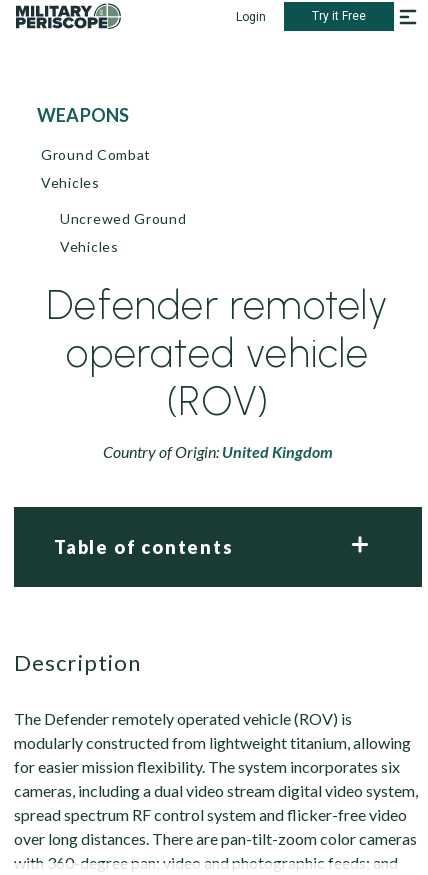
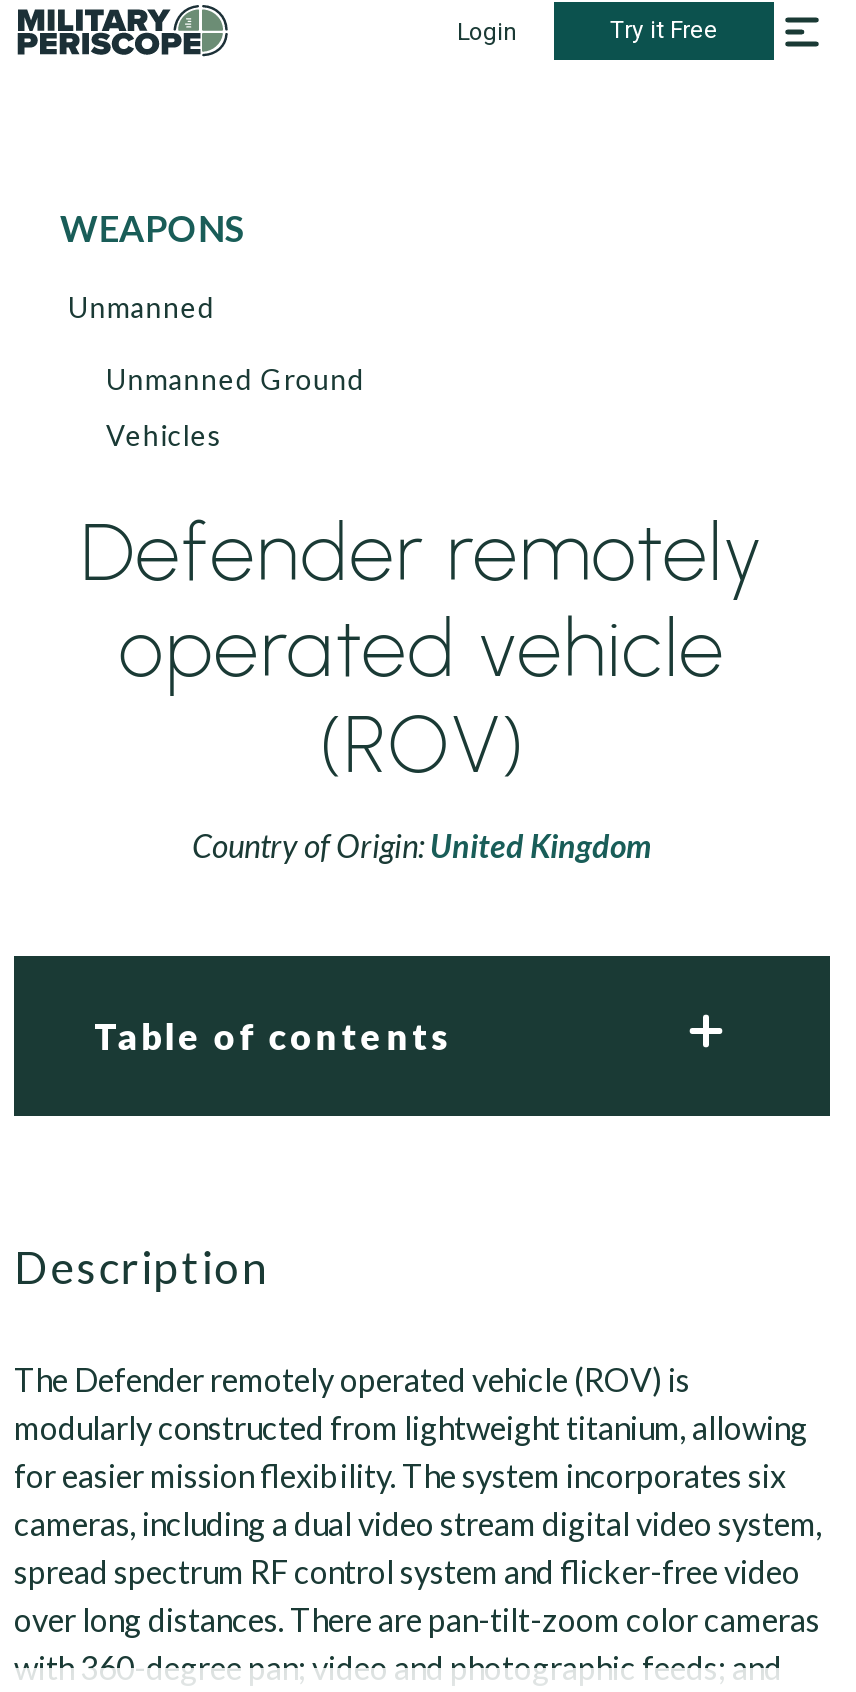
- Ground Combat
- Vehicles
- Uncrewed Ground
+ Unmanned
+ Unmanned Ground
